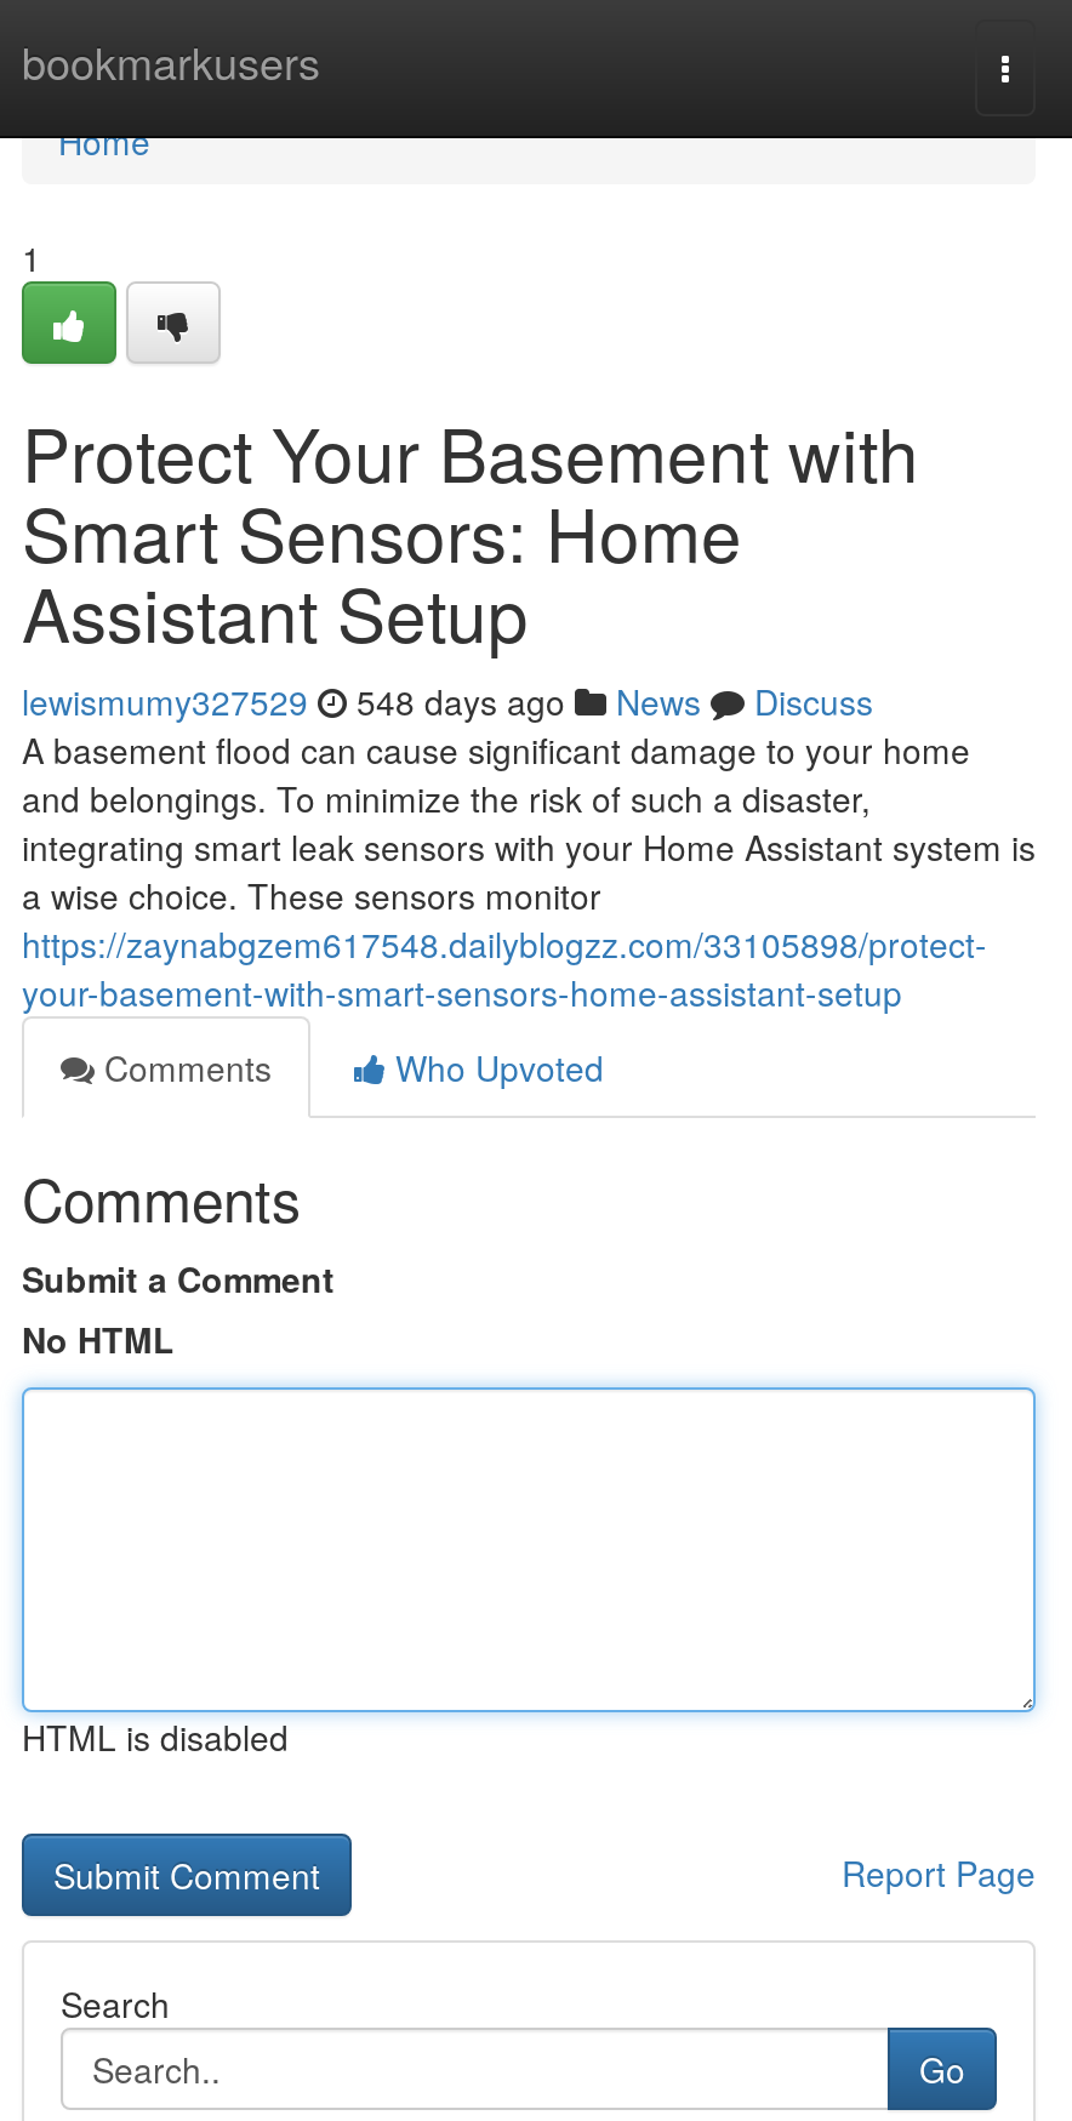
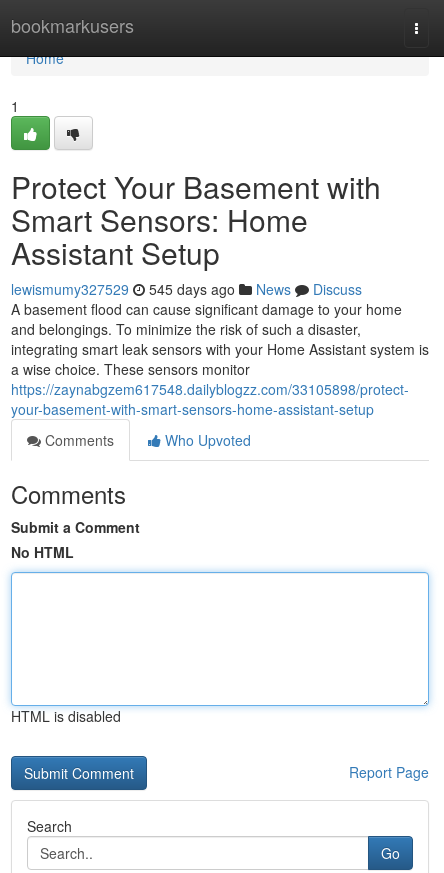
- lewismumy327529 548 days ago News Discuss
+ lewismumy327529 545 days ago News Discuss
